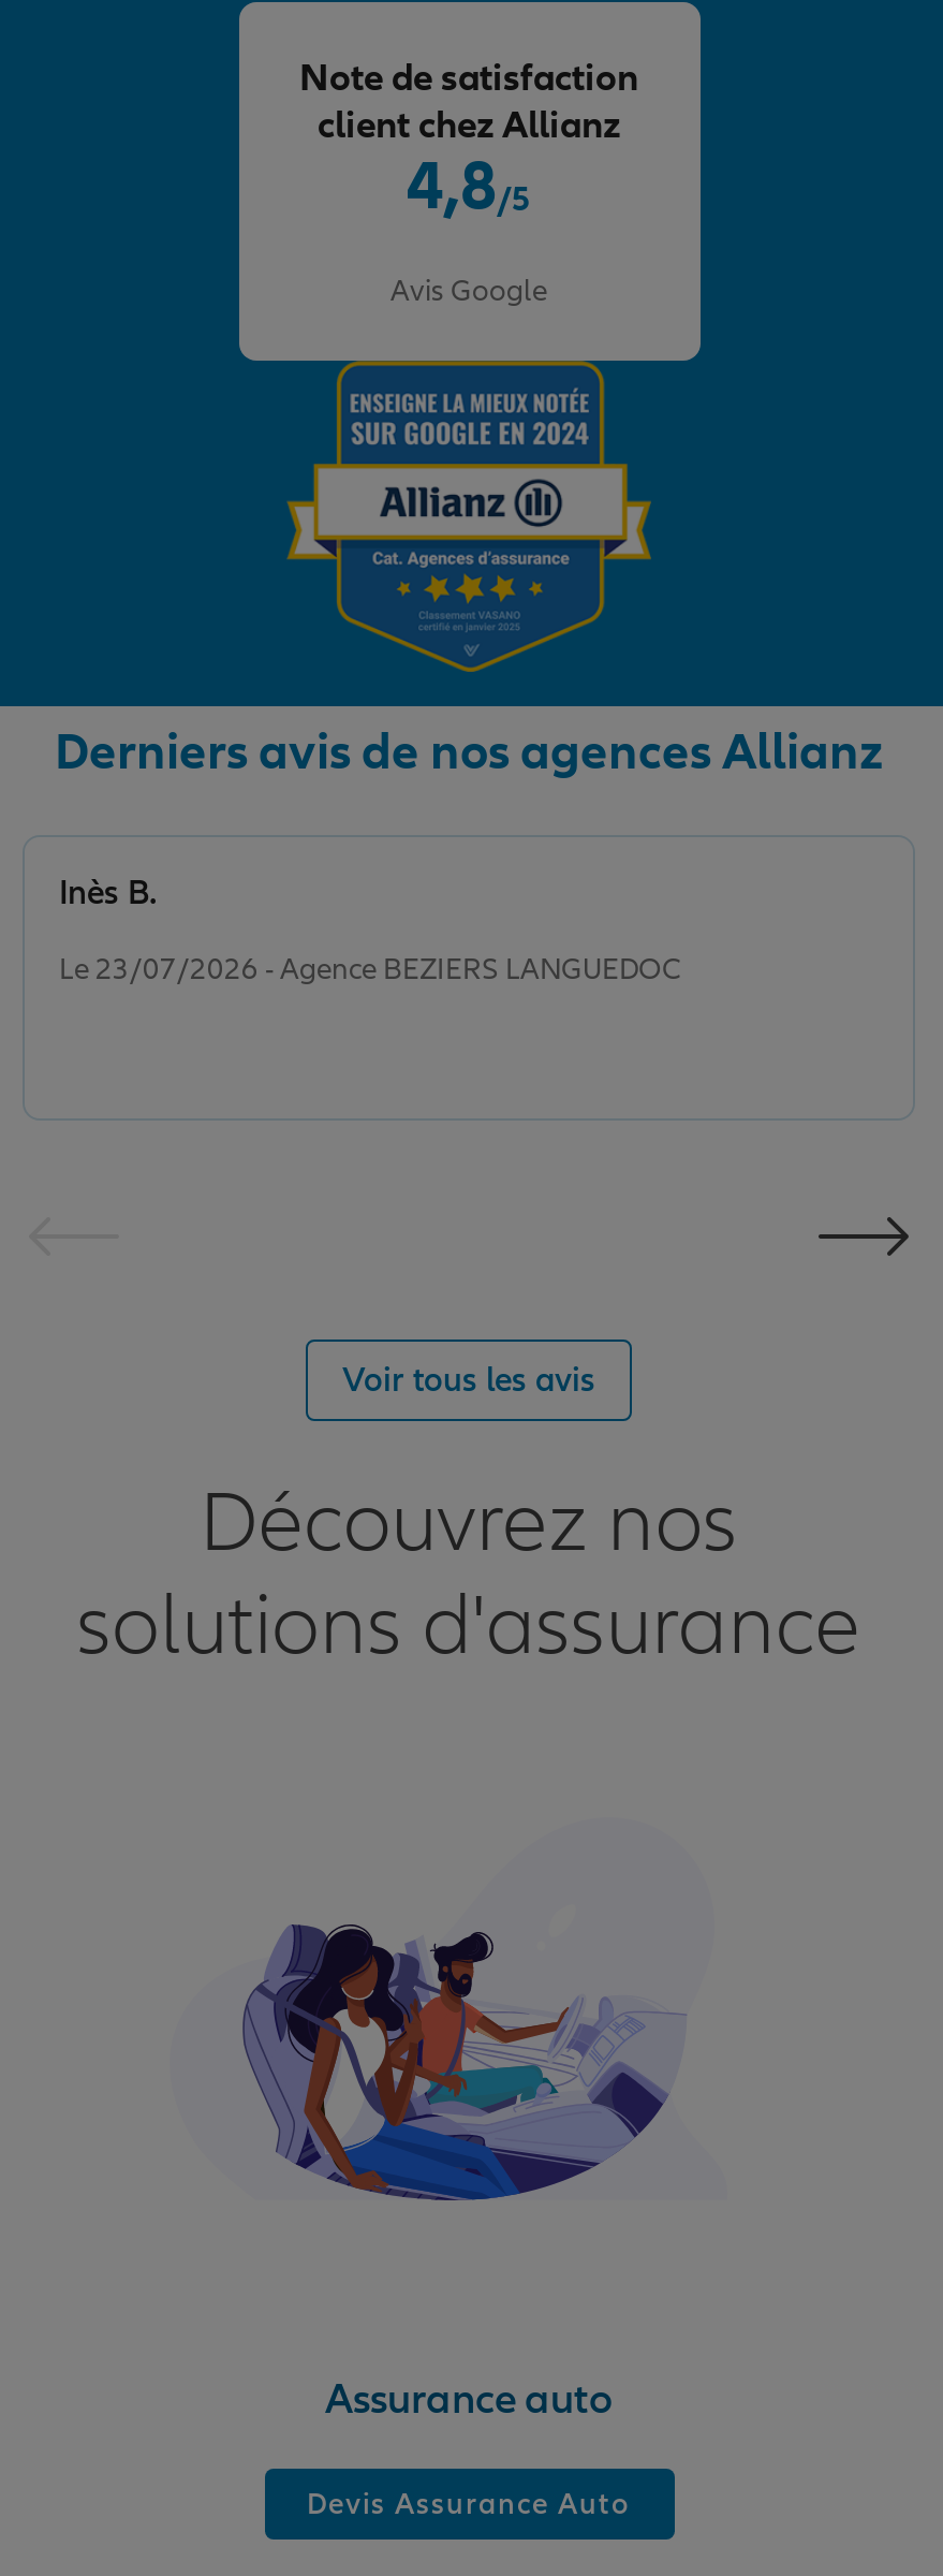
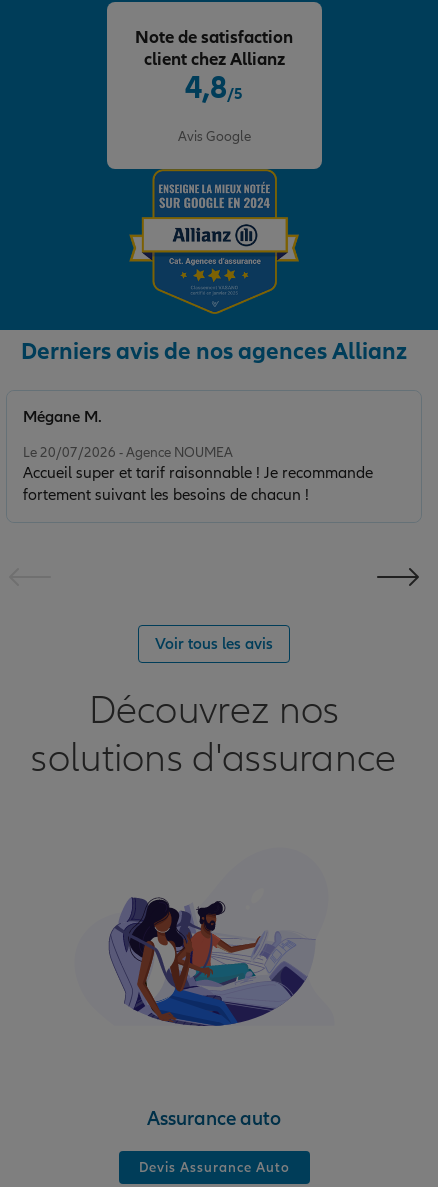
- Inès B.
+ Mégane M.

- Le 23/07/2026 - Agence BEZIERS LANGUEDOC
+ Le 20/07/2026 - Agence NOUMEA
+ Accueil super et tarif raisonnable ! Je recommande
+ fortement suivant les besoins de chacun !
